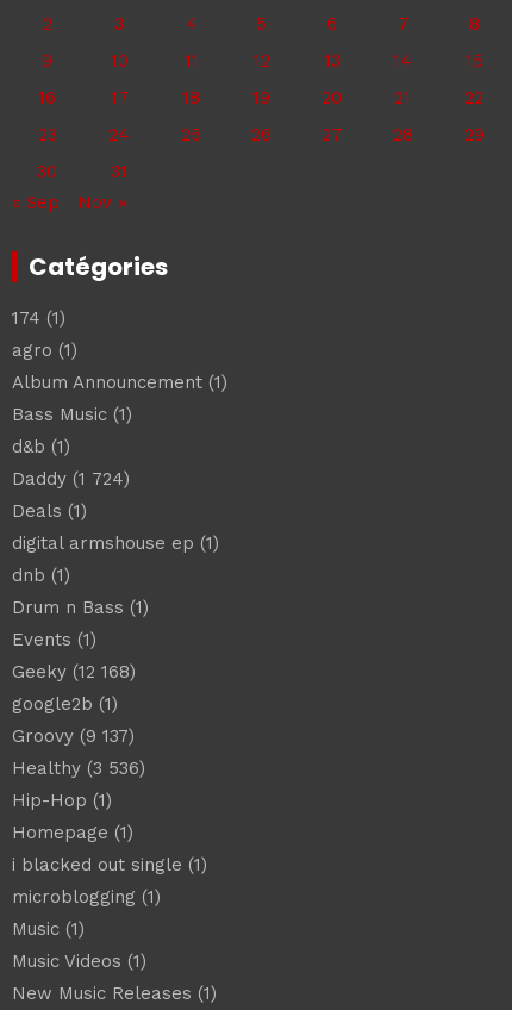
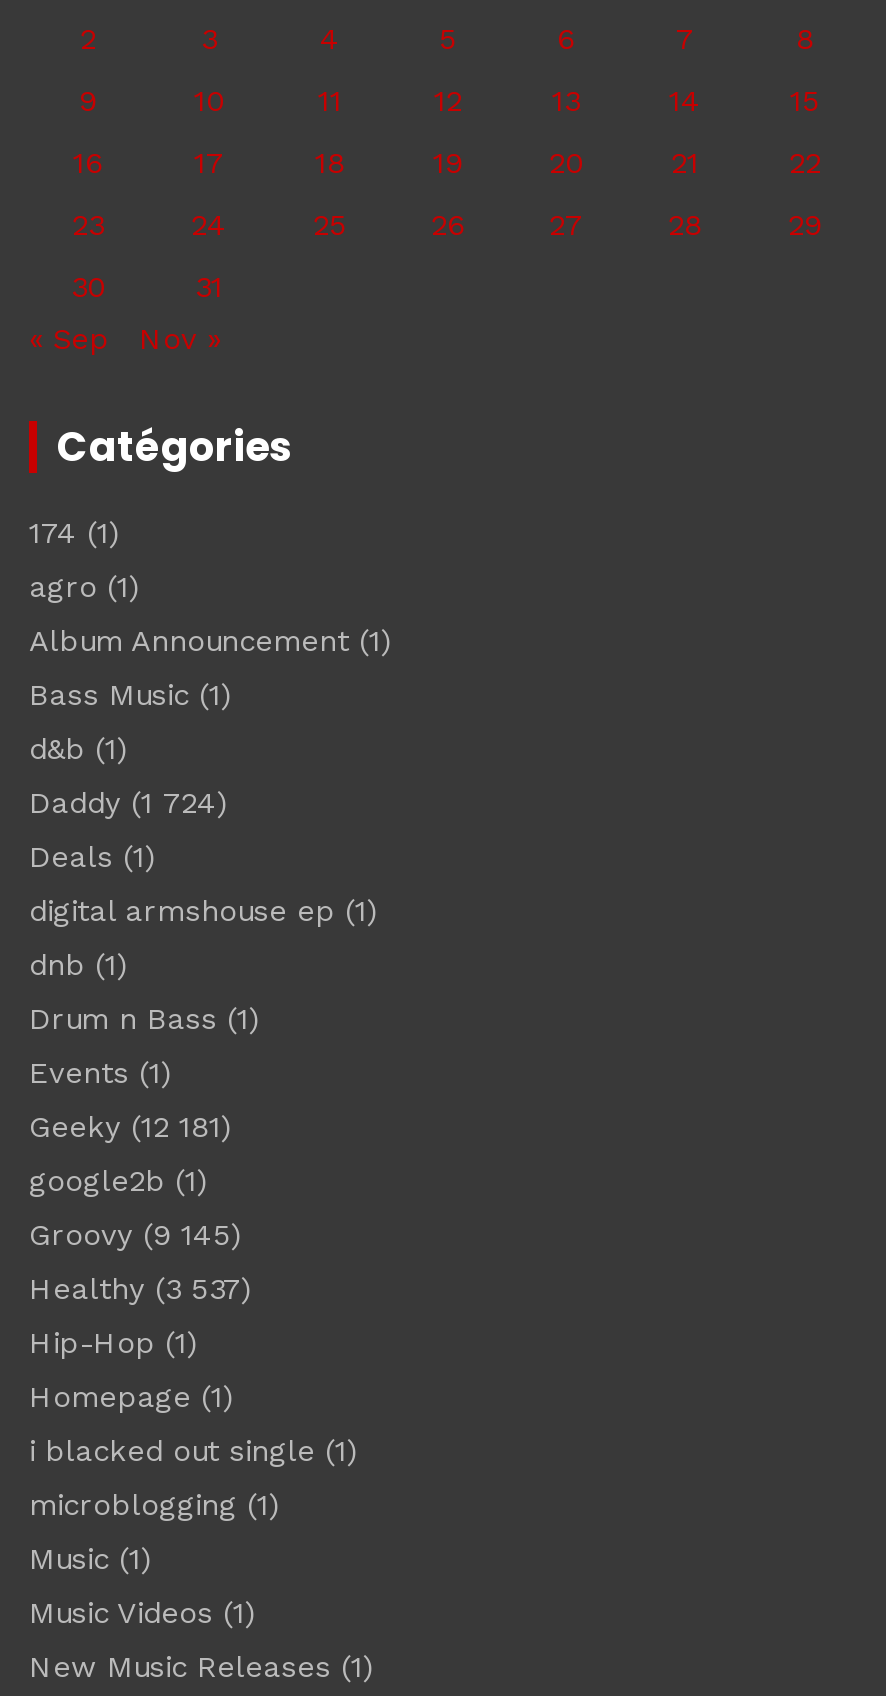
- Geeky (12 168)
+ Geeky (12 181)

- Groovy (9 137)
+ Groovy (9 145)

- Healthy (3 536)
+ Healthy (3 537)
